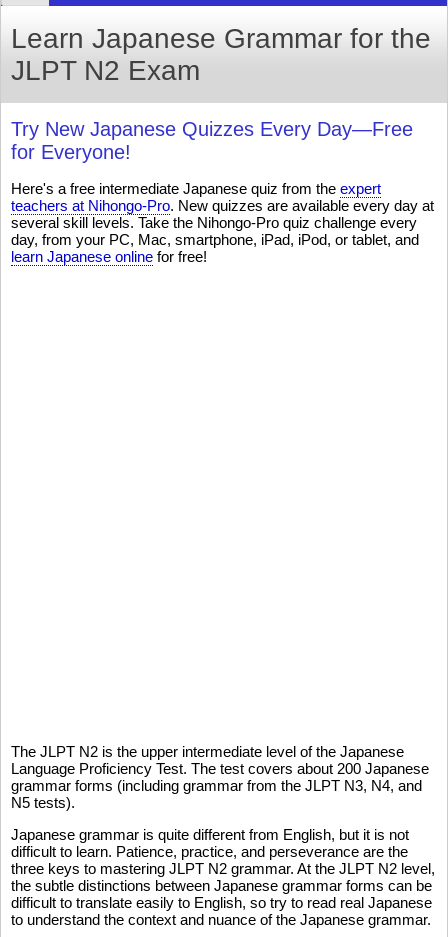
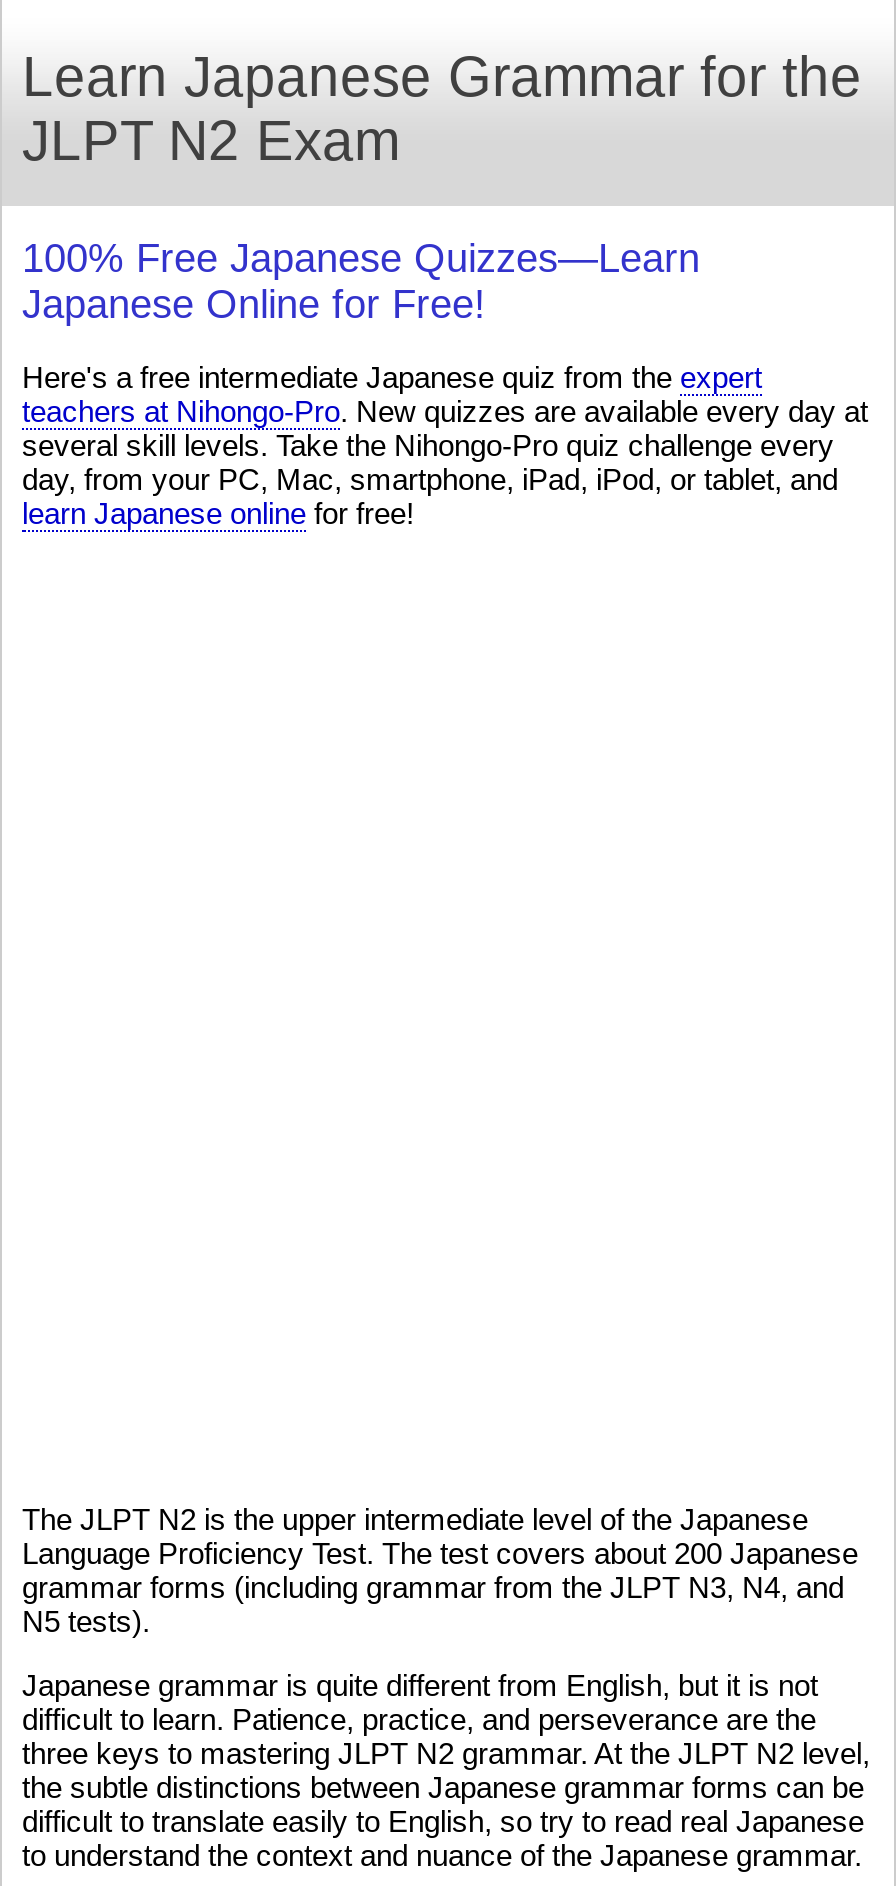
- Try New Japanese Quizzes Every Day—Free
- for Everyone!
+ 100% Free Japanese Quizzes—Learn
+ Japanese Online for Free!
